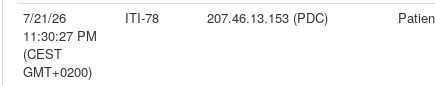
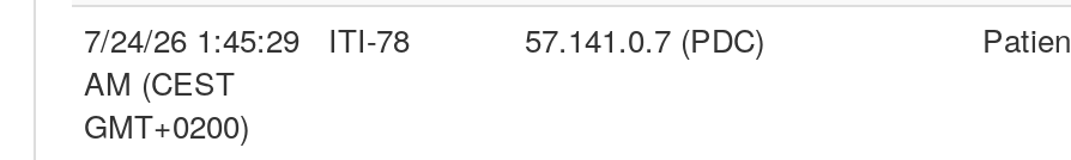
- 7/21/26
- 11:30:27 PM
- (CEST
+ 7/24/26 1:45:29
+ AM (CEST

- 207.46.13.153 (PDC)
+ 57.141.0.7 (PDC)
